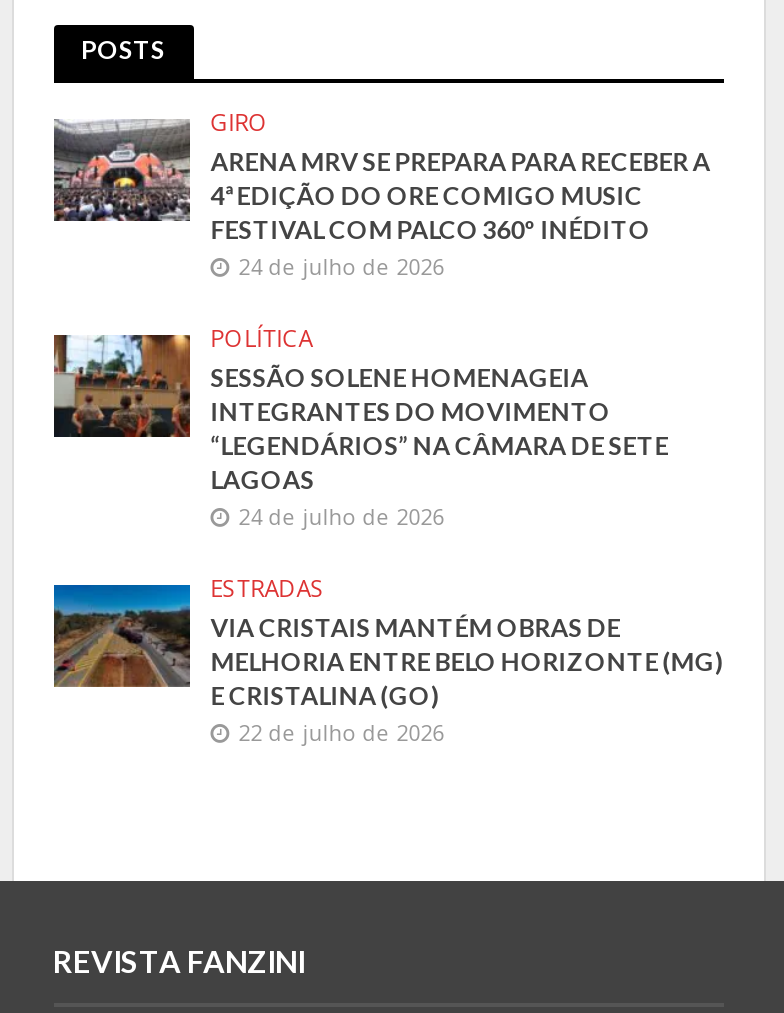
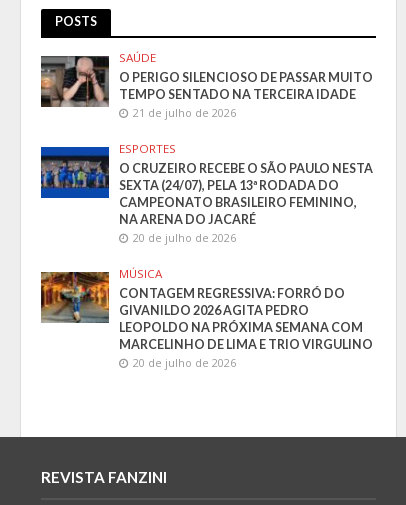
- [image]
- GIRO
- ARENA MRV SE PREPARA PARA RECEBER A
- 4ª EDIÇÃO DO ORE COMIGO MUSIC
- FESTIVAL COM PALCO 360º INÉDITO
- 24 de julho de 2026
+ [image]
+ SAÚDE
+ O PERIGO SILENCIOSO DE PASSAR MUITO
+ TEMPO SENTADO NA TERCEIRA IDADE
+ 21 de julho de 2026

- [image]
- POLÍTICA
- SESSÃO SOLENE HOMENAGEIA
- INTEGRANTES DO MOVIMENTO
- “LEGENDÁRIOS” NA CÂMARA DE SETE
- LAGOAS
- 24 de julho de 2026
+ [image]
+ ESPORTES
+ O CRUZEIRO RECEBE O SÃO PAULO NESTA
+ SEXTA (24/07), PELA 13ª RODADA DO
+ CAMPEONATO BRASILEIRO FEMININO,
+ NA ARENA DO JACARÉ
+ 20 de julho de 2026

- [image]
- ESTRADAS
- VIA CRISTAIS MANTÉM OBRAS DE
- MELHORIA ENTRE BELO HORIZONTE (MG)
- E CRISTALINA (GO)
- 22 de julho de 2026
+ [image]
+ MÚSICA
+ CONTAGEM REGRESSIVA: FORRÓ DO
+ GIVANILDO 2026 AGITA PEDRO
+ LEOPOLDO NA PRÓXIMA SEMANA COM
+ MARCELINHO DE LIMA E TRIO VIRGULINO
+ 20 de julho de 2026
